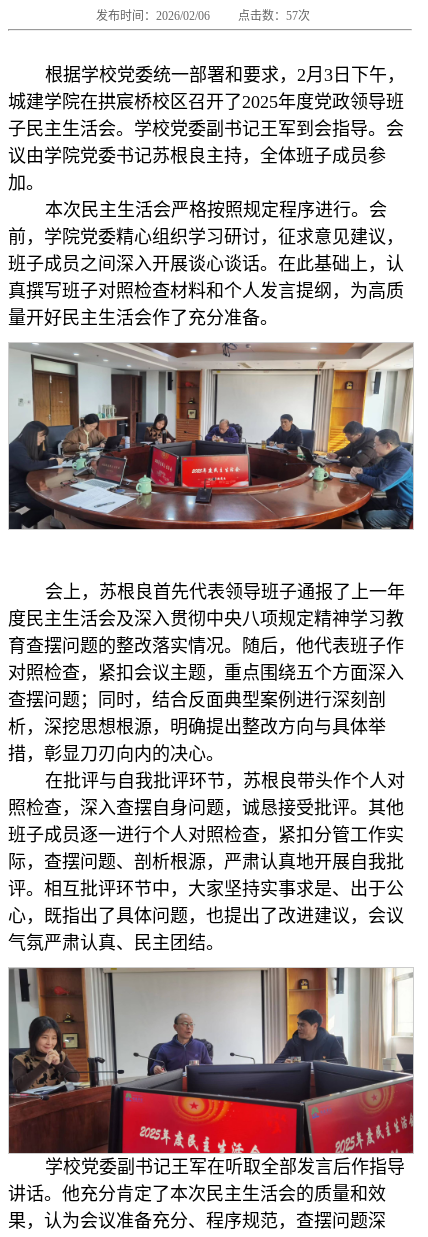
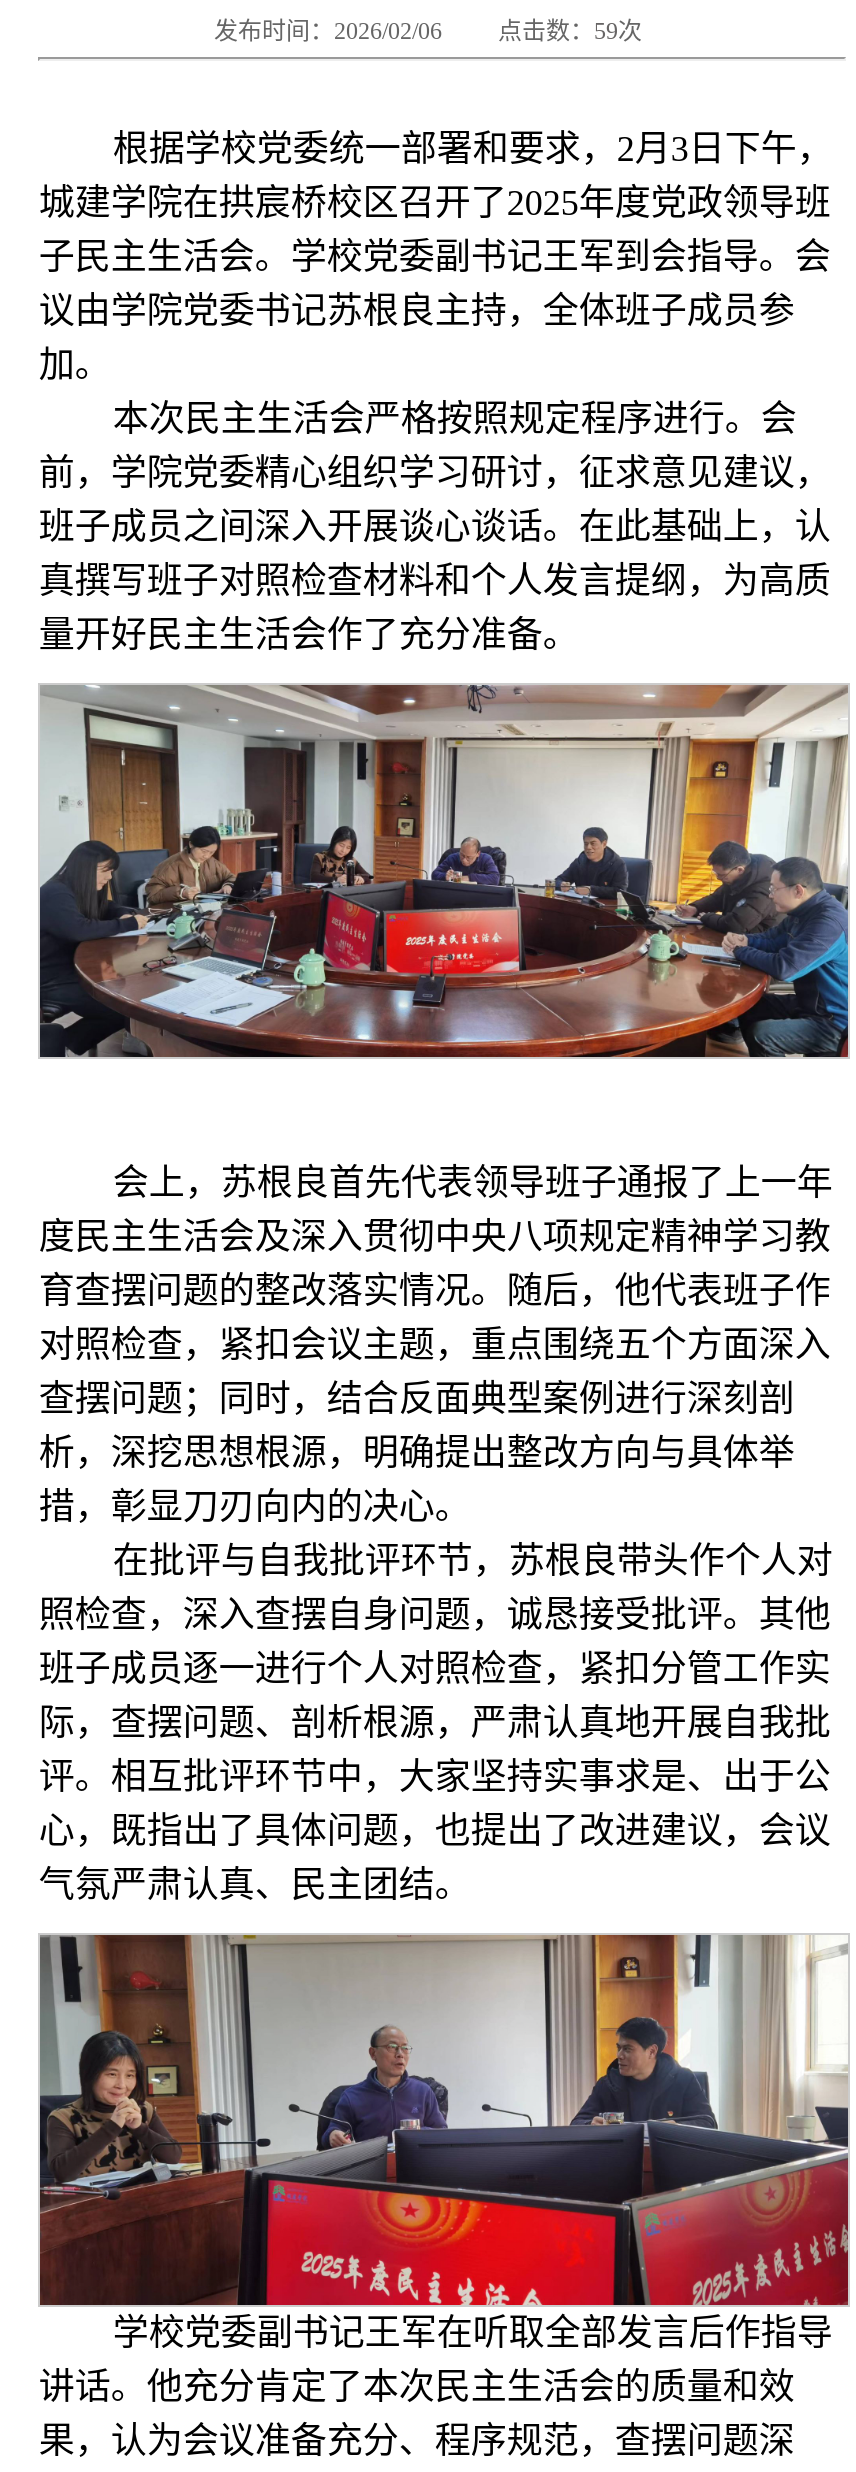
- 发布时间：2026/02/06 点击数：57次
+ 发布时间：2026/02/06 点击数：59次
